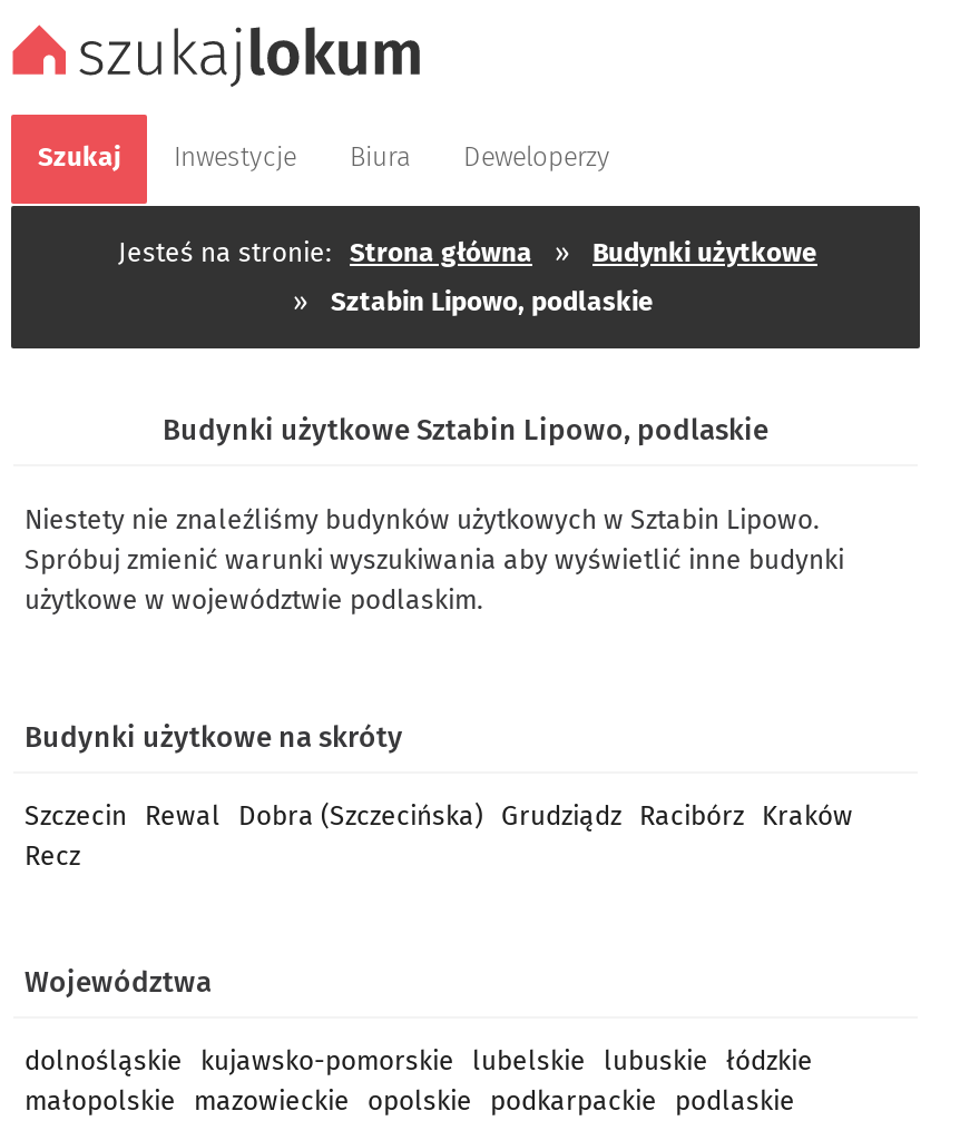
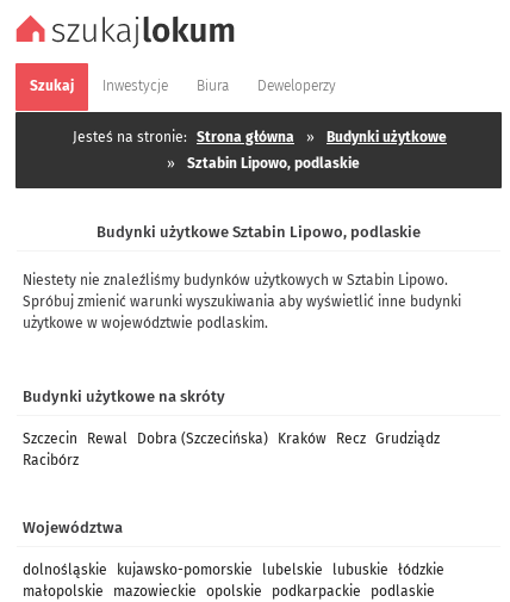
- Szczecin Rewal Dobra (Szczecińska) Grudziądz Racibórz Kraków
- Recz
+ Szczecin Rewal Dobra (Szczecińska) Kraków Recz Grudziądz
+ Racibórz
